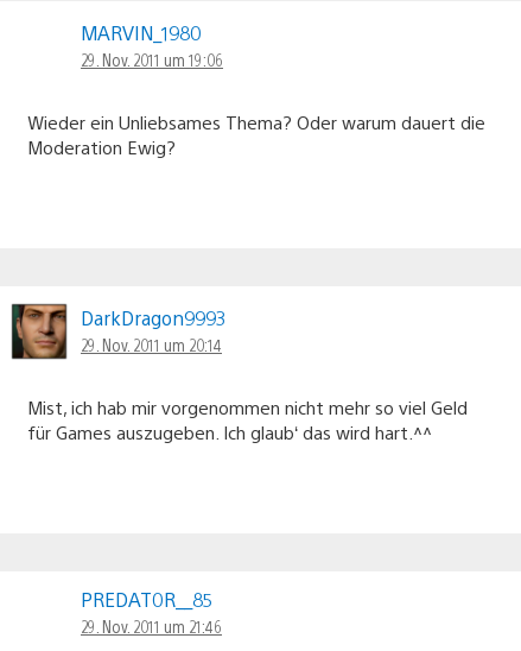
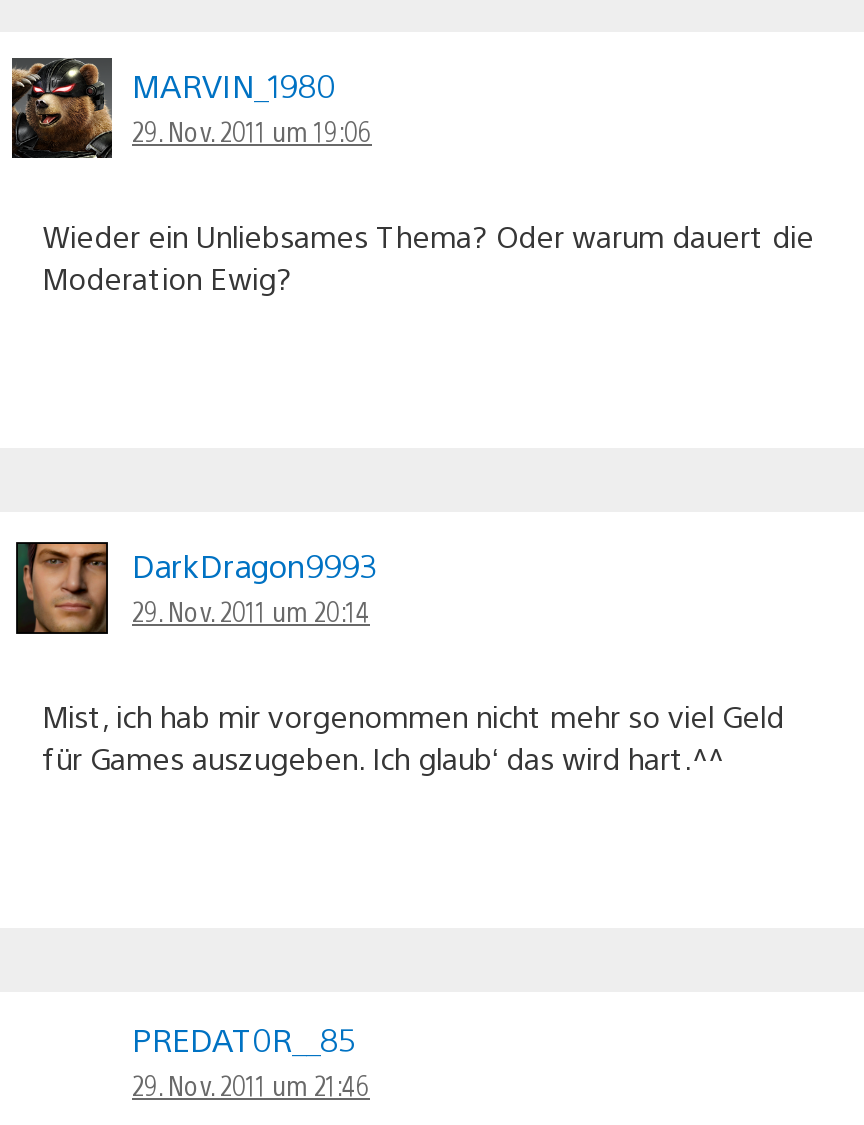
+ [image]
